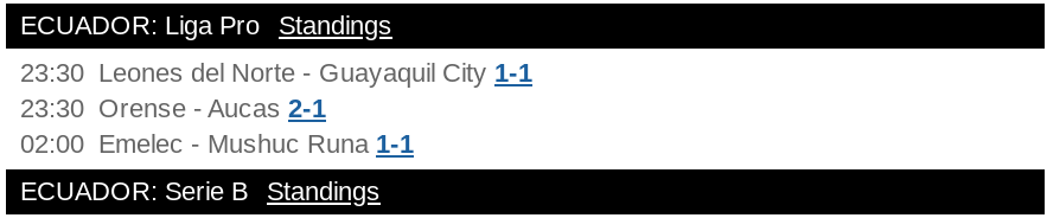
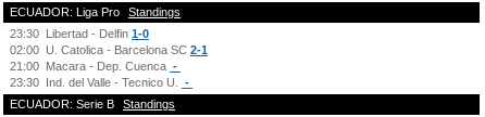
- 23:30 Leones del Norte - Guayaquil City 1-1
- 23:30 Orense - Aucas 2-1
- 02:00 Emelec - Mushuc Runa 1-1
+ 23:30 Libertad - Delfin 1-0
+ 02:00 U. Catolica - Barcelona SC 2-1
+ 21:00 Macara - Dep. Cuenca -
+ 23:30 Ind. del Valle - Tecnico U. -
